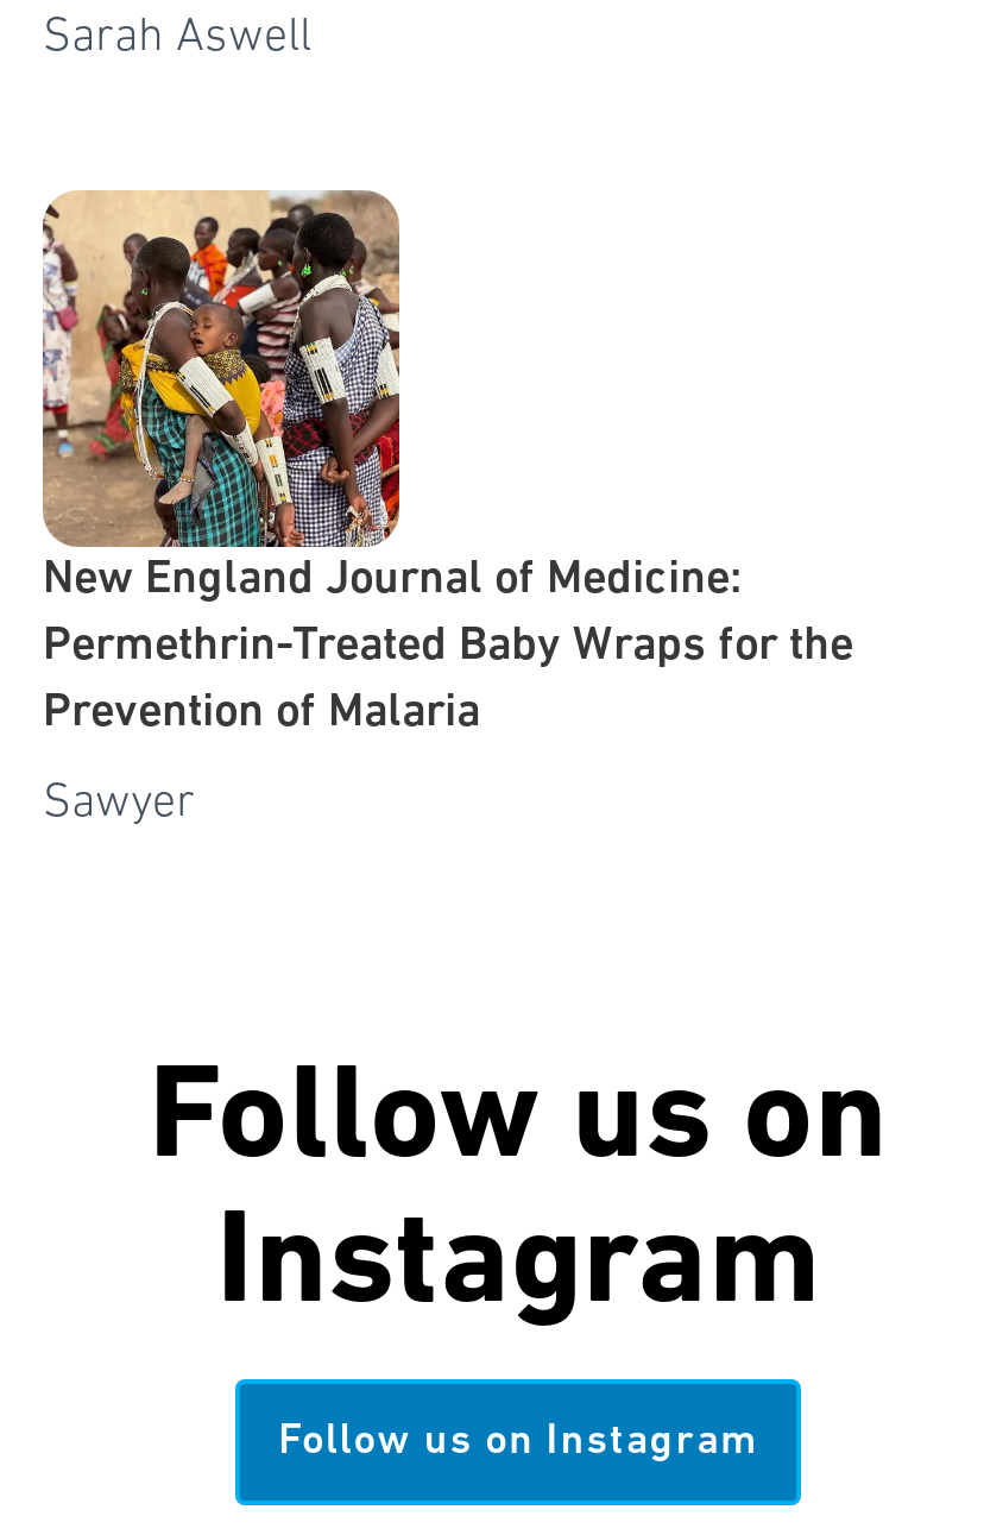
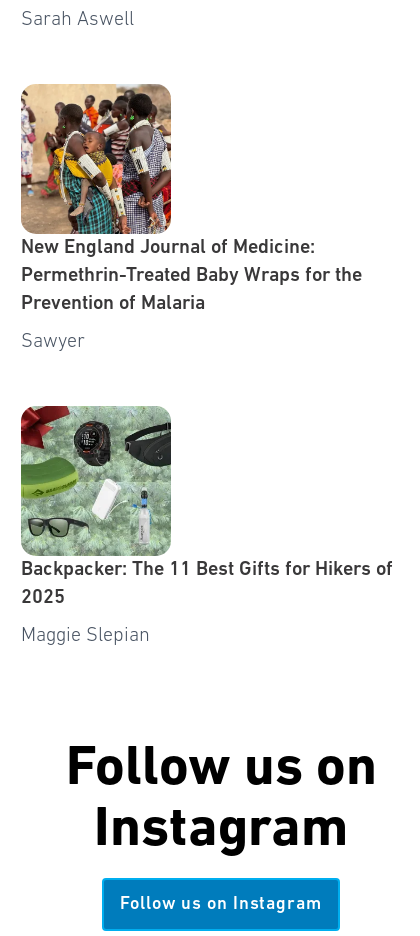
+ [image]
+ Backpacker: The 11 Best Gifts for Hikers of
+ 2025
+ Maggie Slepian
